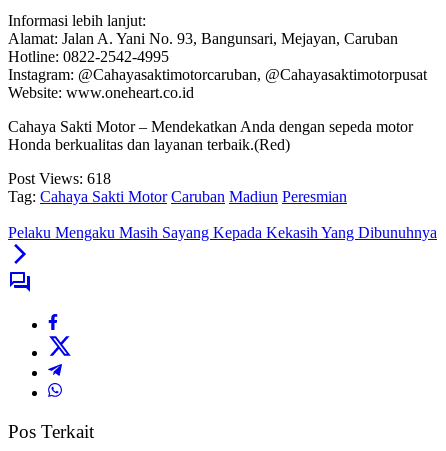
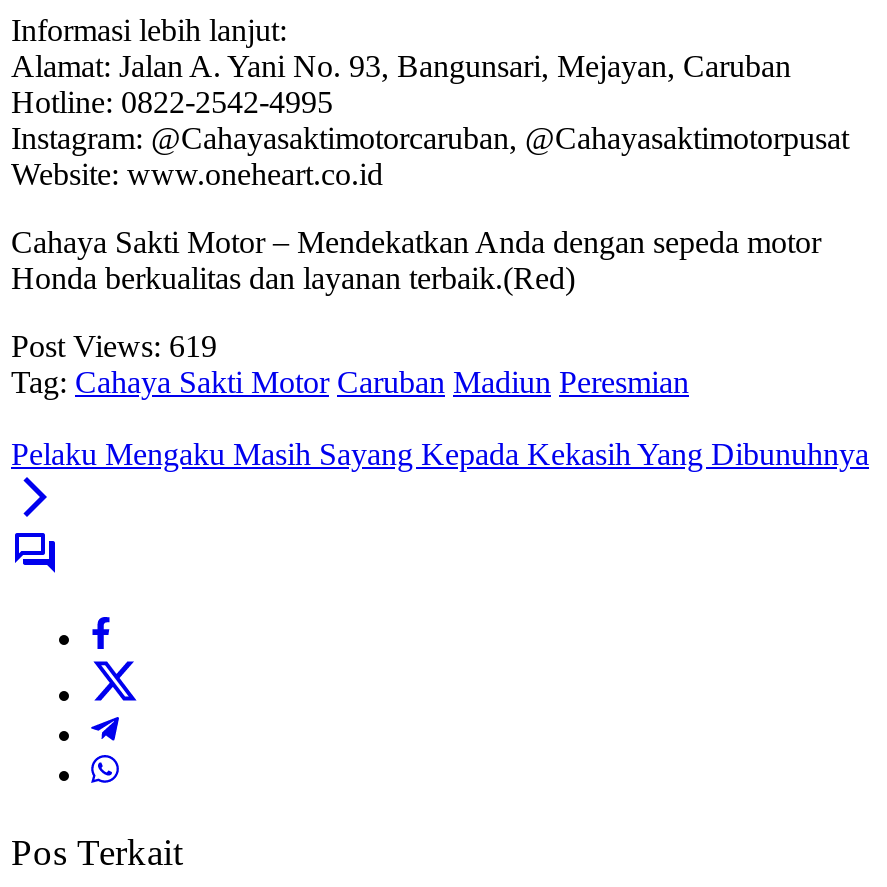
- Post Views: 618
+ Post Views: 619
